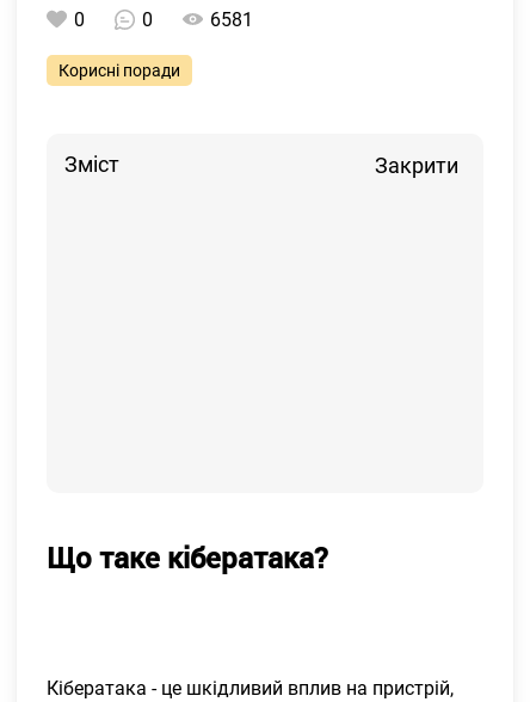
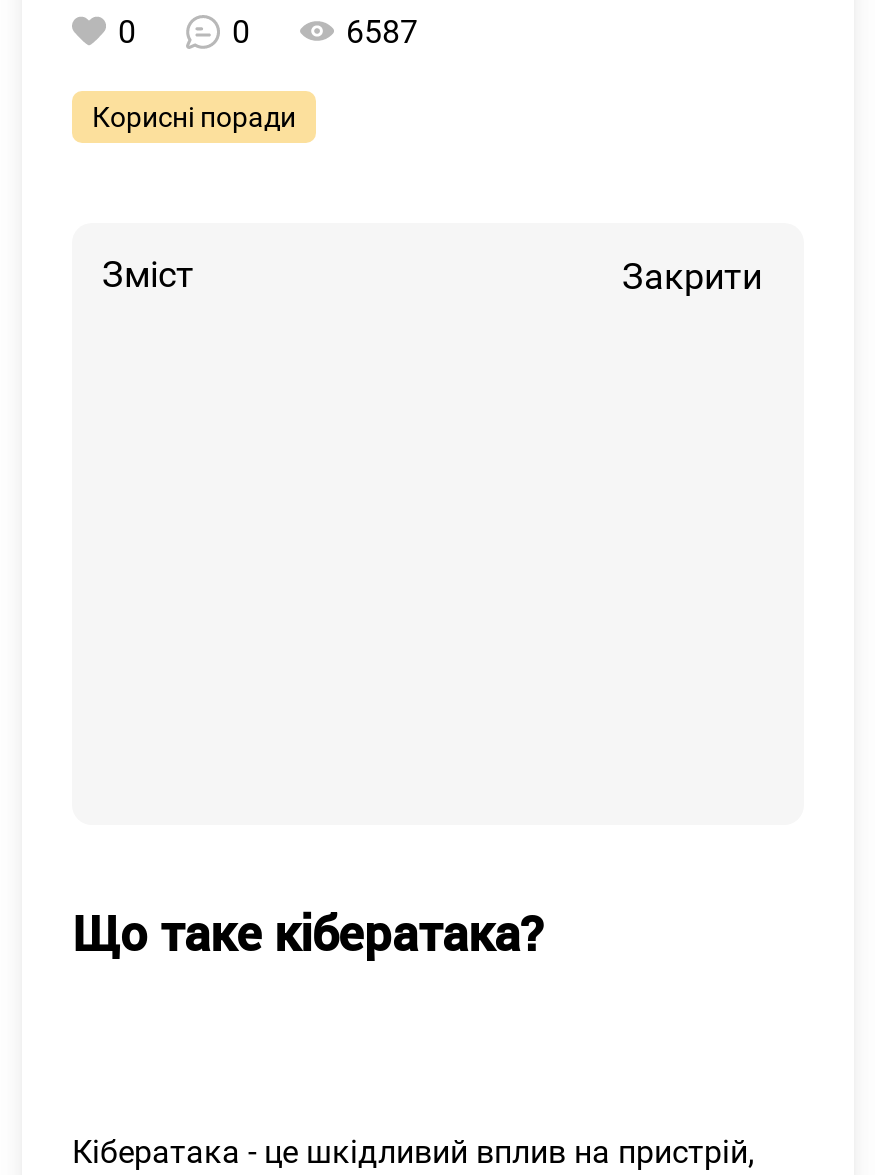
- 6581
+ 6587
